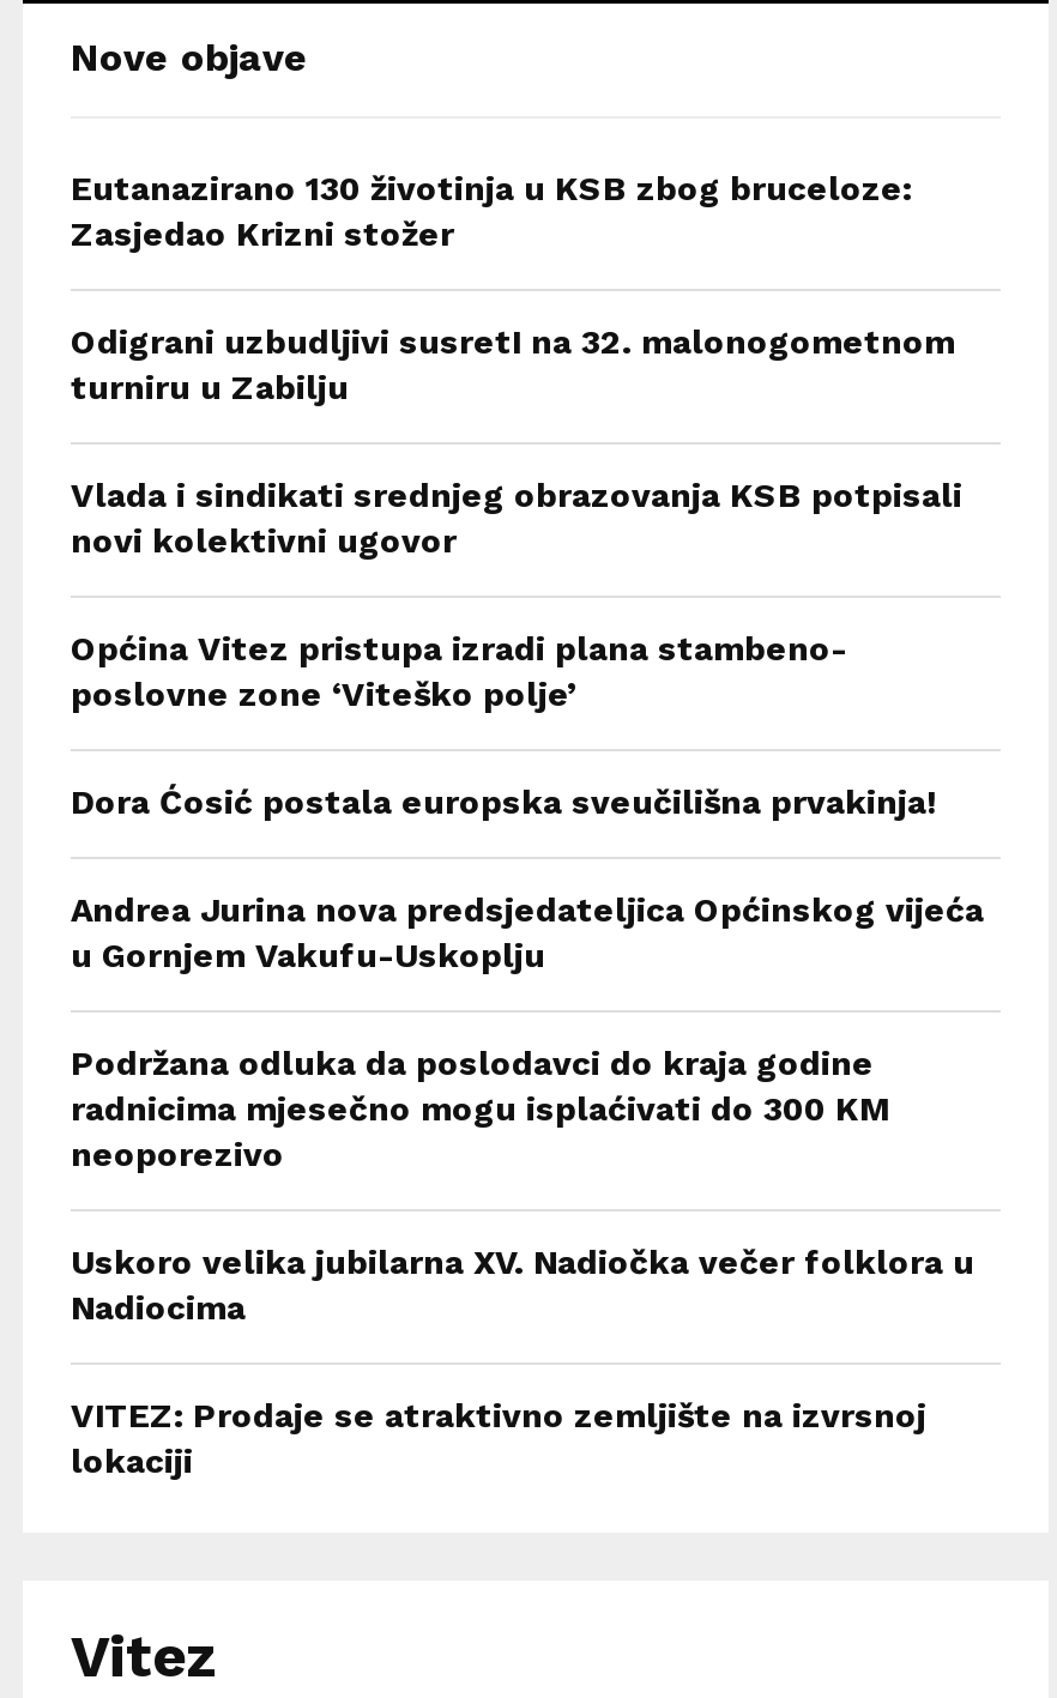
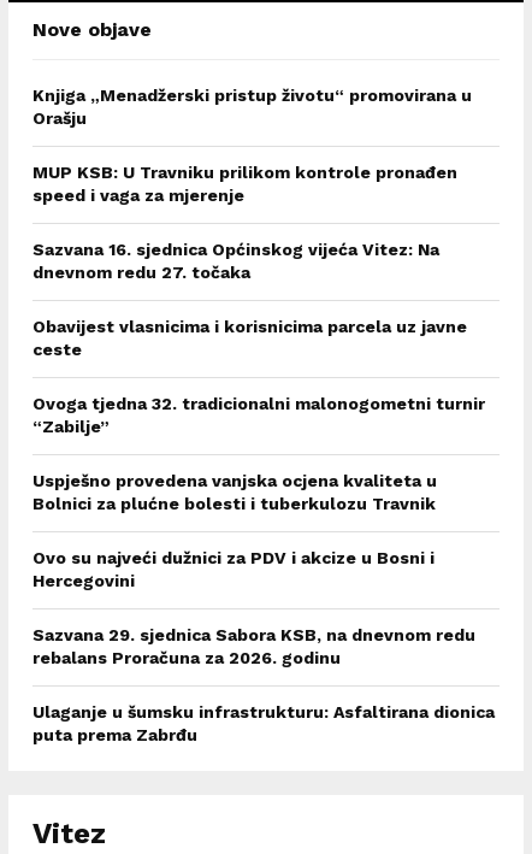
- Eutanazirano 130 životinja u KSB zbog bruceloze:
- Zasjedao Krizni stožer
+ Knjiga „Menadžerski pristup životu“ promovirana u
+ Orašju

- Odigrani uzbudljivi susretI na 32. malonogometnom
- turniru u Zabilju
+ MUP KSB: U Travniku prilikom kontrole pronađen
+ speed i vaga za mjerenje

- Vlada i sindikati srednjeg obrazovanja KSB potpisali
- novi kolektivni ugovor
+ Sazvana 16. sjednica Općinskog vijeća Vitez: Na
+ dnevnom redu 27. točaka

- Općina Vitez pristupa izradi plana stambeno-
- poslovne zone ‘Viteško polje’
+ Obavijest vlasnicima i korisnicima parcela uz javne
+ ceste

- Dora Ćosić postala europska sveučilišna prvakinja!
+ Ovoga tjedna 32. tradicionalni malonogometni turnir
+ “Zabilje”

- Andrea Jurina nova predsjedateljica Općinskog vijeća
- u Gornjem Vakufu-Uskoplju
+ Uspješno provedena vanjska ocjena kvaliteta u
+ Bolnici za plućne bolesti i tuberkulozu Travnik

- Podržana odluka da poslodavci do kraja godine
- radnicima mjesečno mogu isplaćivati do 300 KM
- neoporezivo
+ Ovo su najveći dužnici za PDV i akcize u Bosni i
+ Hercegovini

- Uskoro velika jubilarna XV. Nadiočka večer folklora u
- Nadiocima
+ Sazvana 29. sjednica Sabora KSB, na dnevnom redu
+ rebalans Proračuna za 2026. godinu

- VITEZ: Prodaje se atraktivno zemljište na izvrsnoj
- lokaciji
+ Ulaganje u šumsku infrastrukturu: Asfaltirana dionica
+ puta prema Zabrđu
